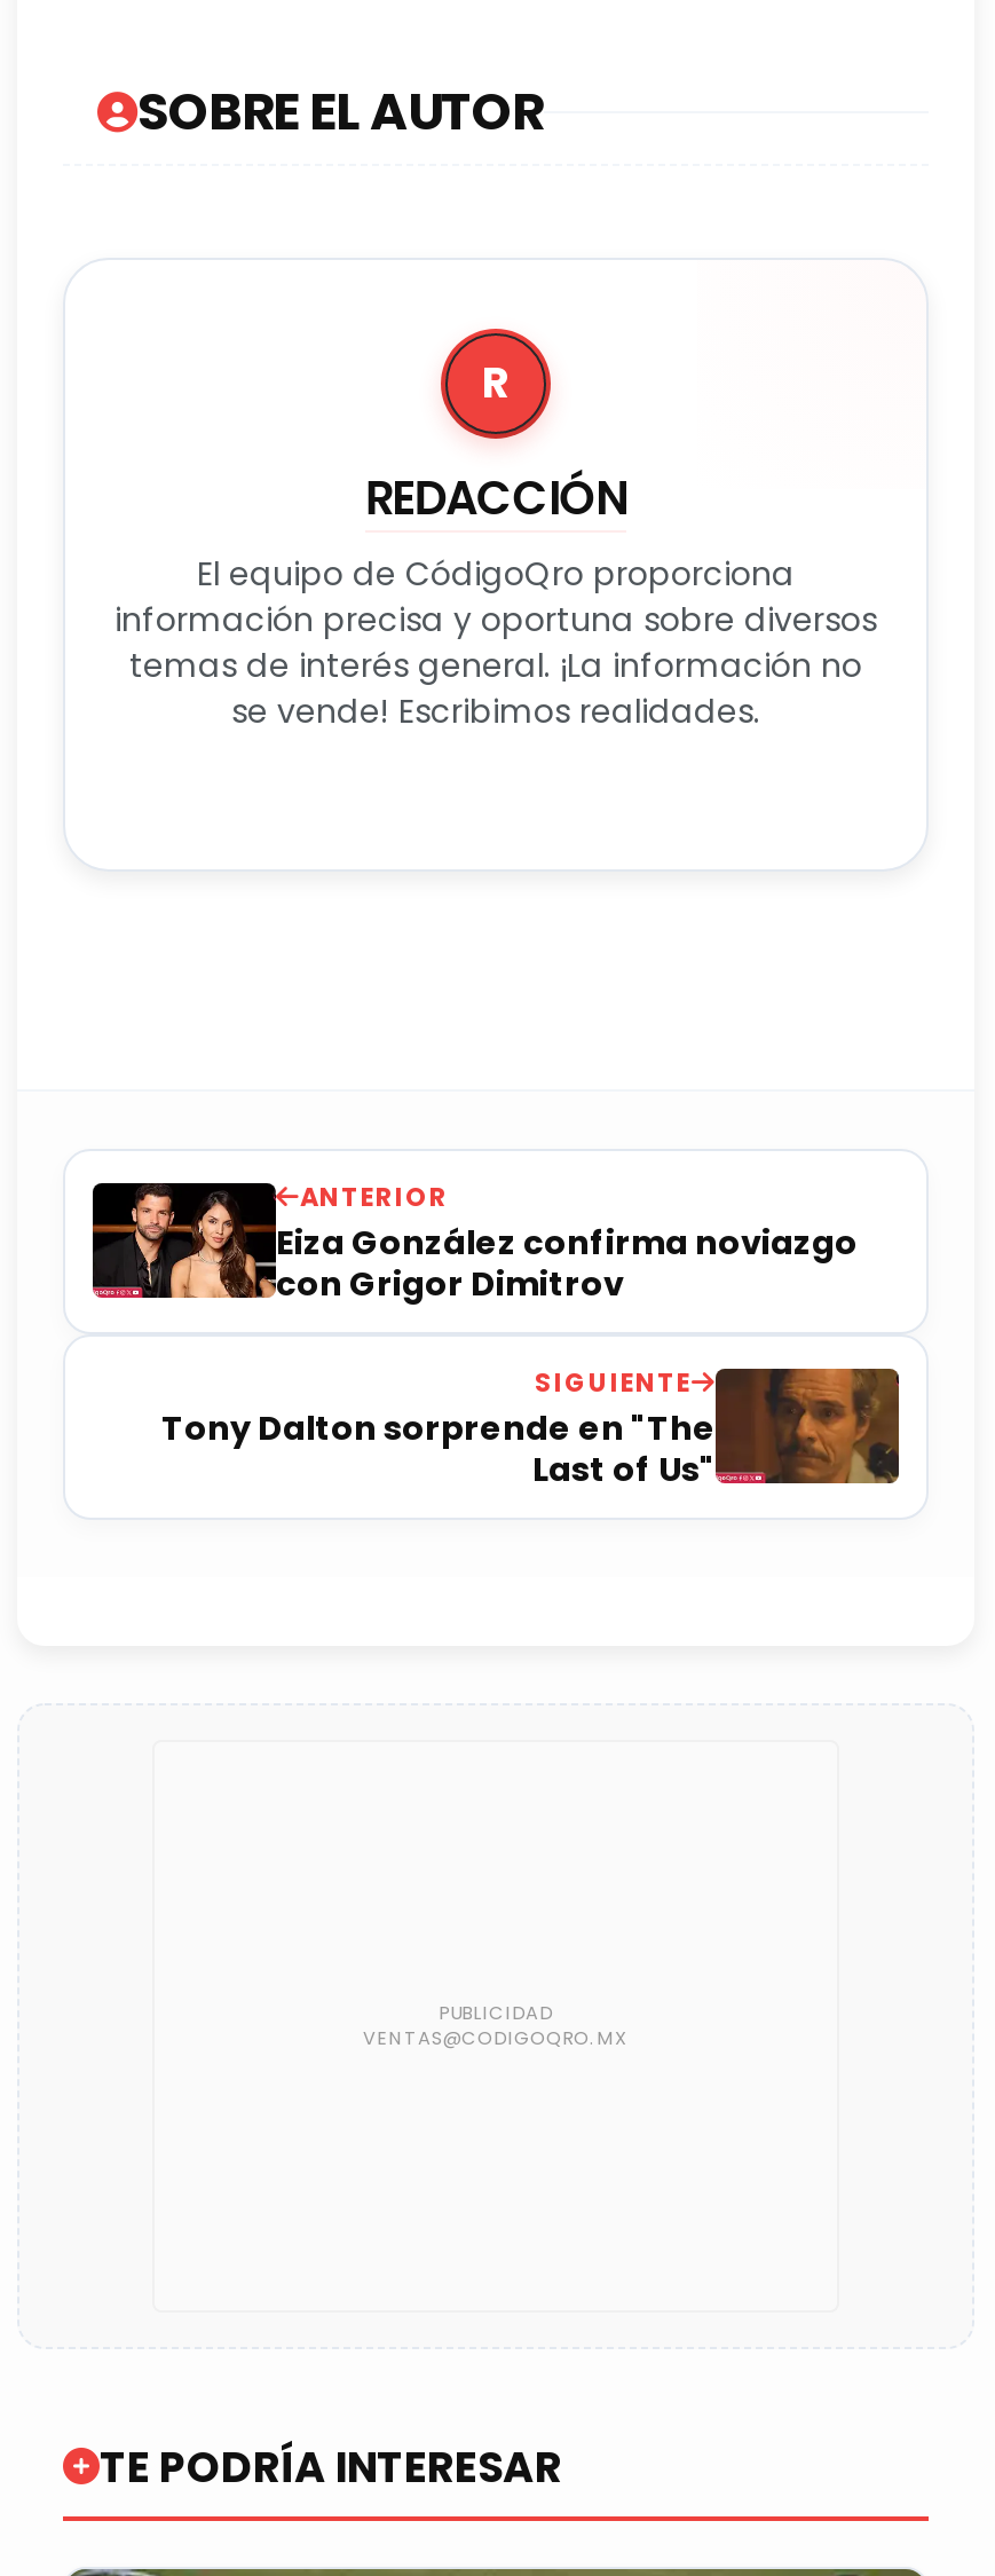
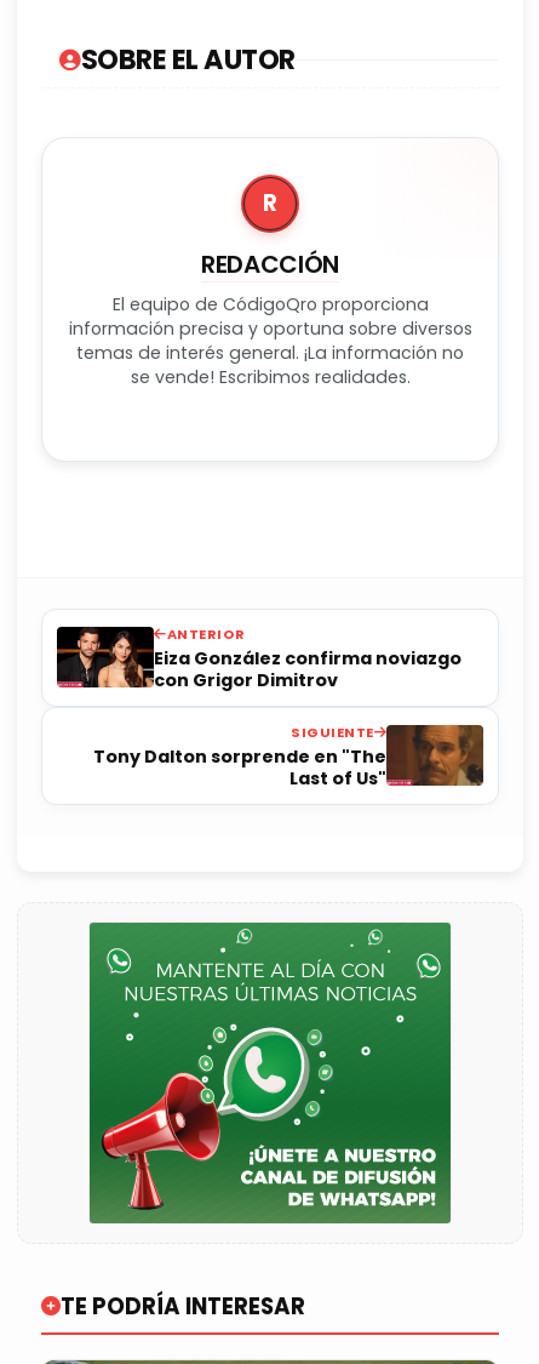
+ [image]
